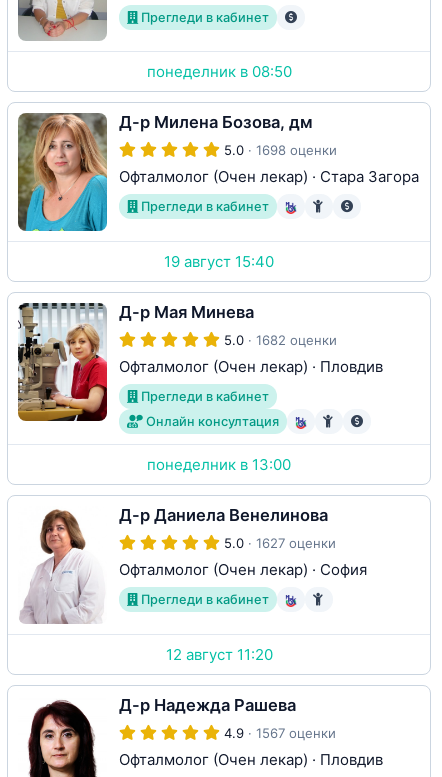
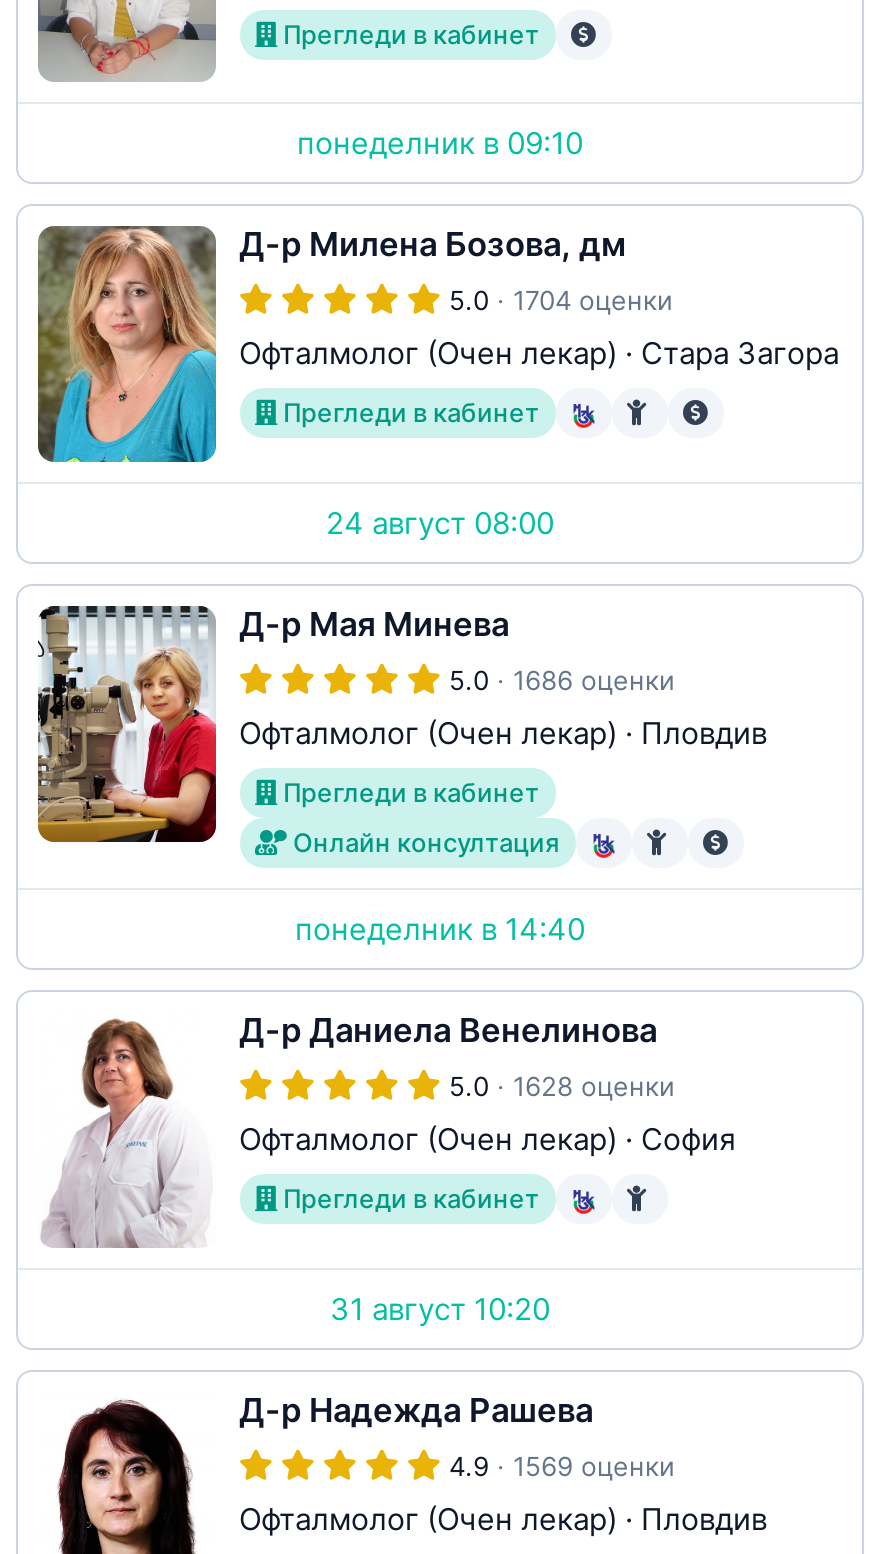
- понеделник в 08:50
+ понеделник в 09:10

- 5.0 · 1698 оценки
+ 5.0 · 1704 оценки

- 19 август 15:40
+ 24 август 08:00

- 5.0 · 1682 оценки
+ 5.0 · 1686 оценки

- понеделник в 13:00
+ понеделник в 14:40

- 5.0 · 1627 оценки
+ 5.0 · 1628 оценки

- 12 август 11:20
+ 31 август 10:20

- 4.9 · 1567 оценки
+ 4.9 · 1569 оценки
